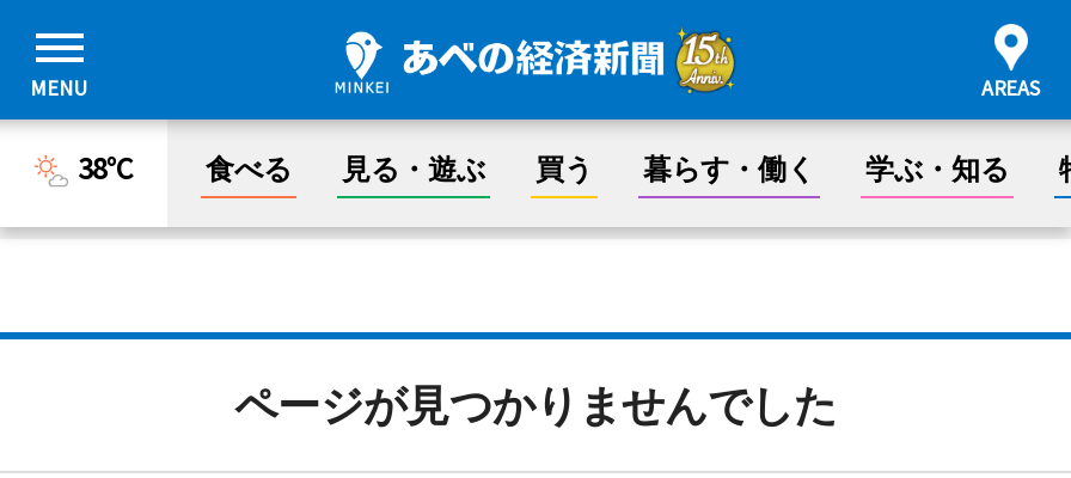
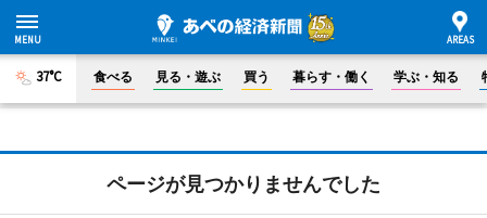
- 38°C
+ 37°C
